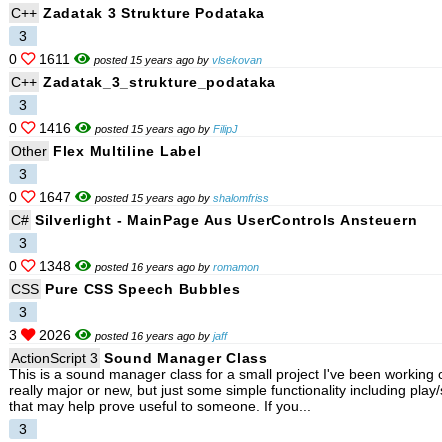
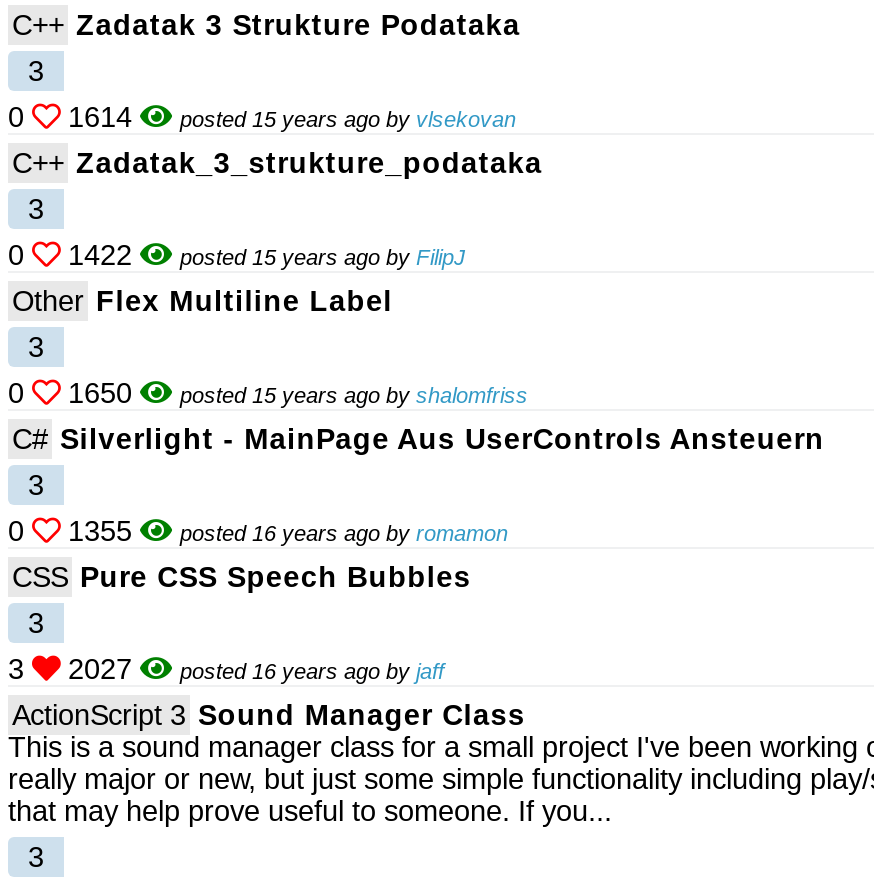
- 0 1611 posted 15 years ago by vlsekovan
+ 0 1614 posted 15 years ago by vlsekovan

- 0 1416 posted 15 years ago by FilipJ
+ 0 1422 posted 15 years ago by FilipJ

- 0 1647 posted 15 years ago by shalomfriss
+ 0 1650 posted 15 years ago by shalomfriss

- 0 1348 posted 16 years ago by romamon
+ 0 1355 posted 16 years ago by romamon

- 3 2026 posted 16 years ago by jaff
+ 3 2027 posted 16 years ago by jaff
